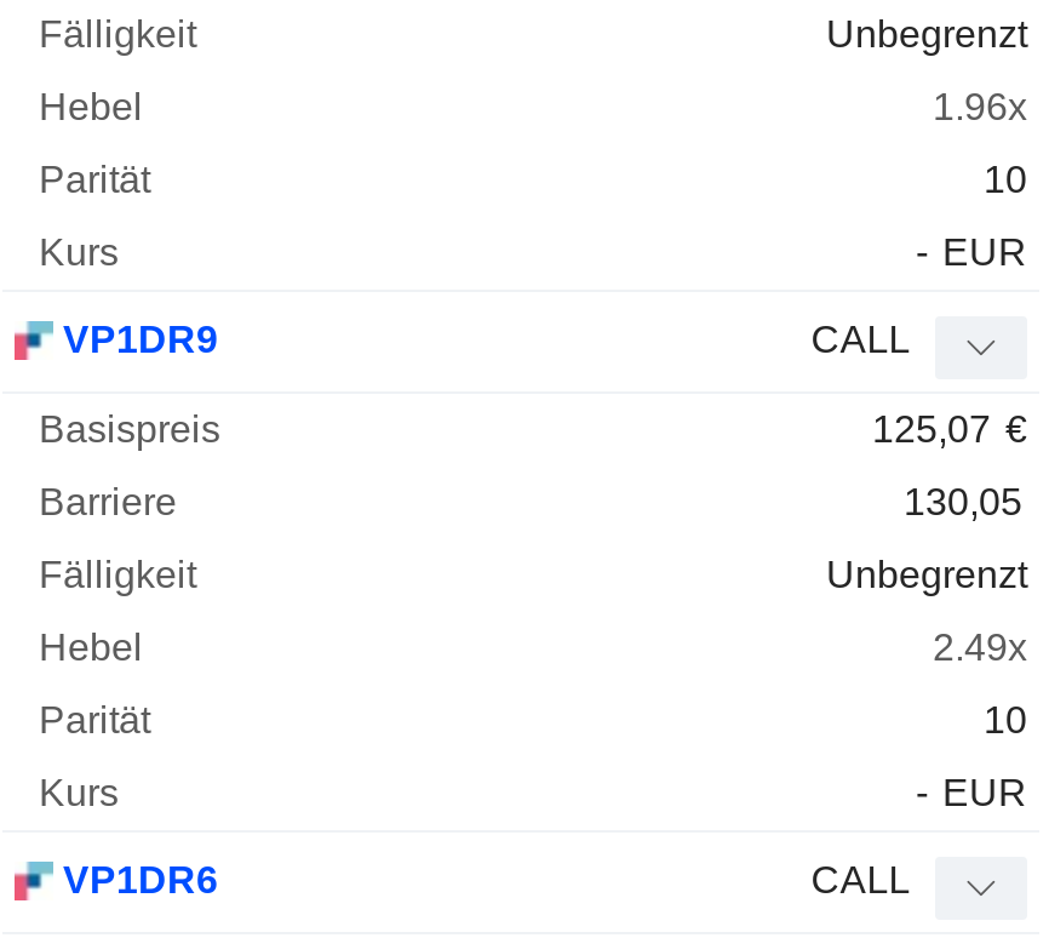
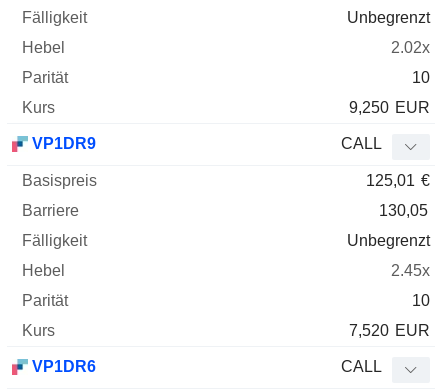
- 1.96x
+ 2.02x

- - EUR
+ 9,250 EUR

- 125,07 €
+ 125,01 €

- 2.49x
+ 2.45x

- - EUR
+ 7,520 EUR
